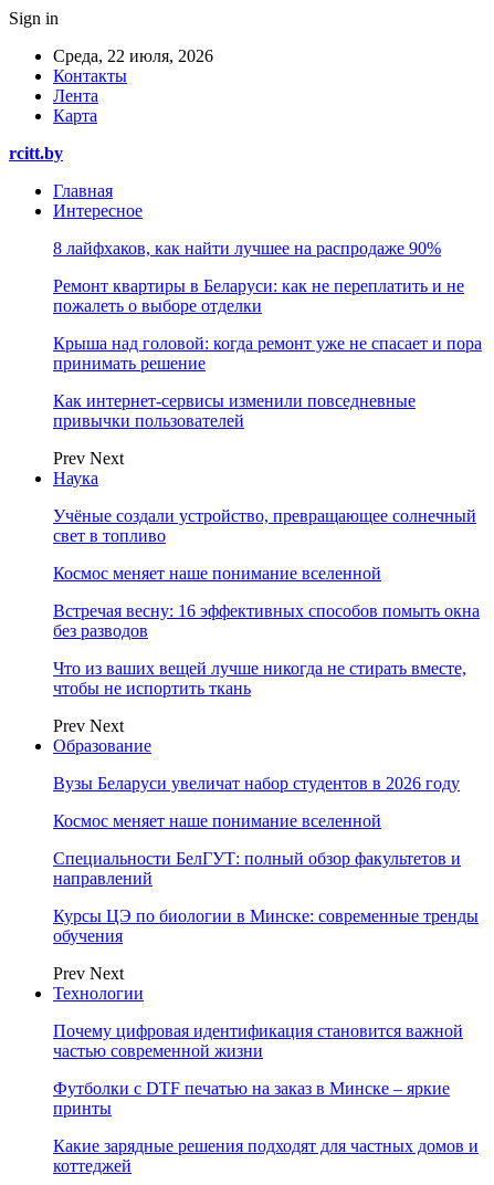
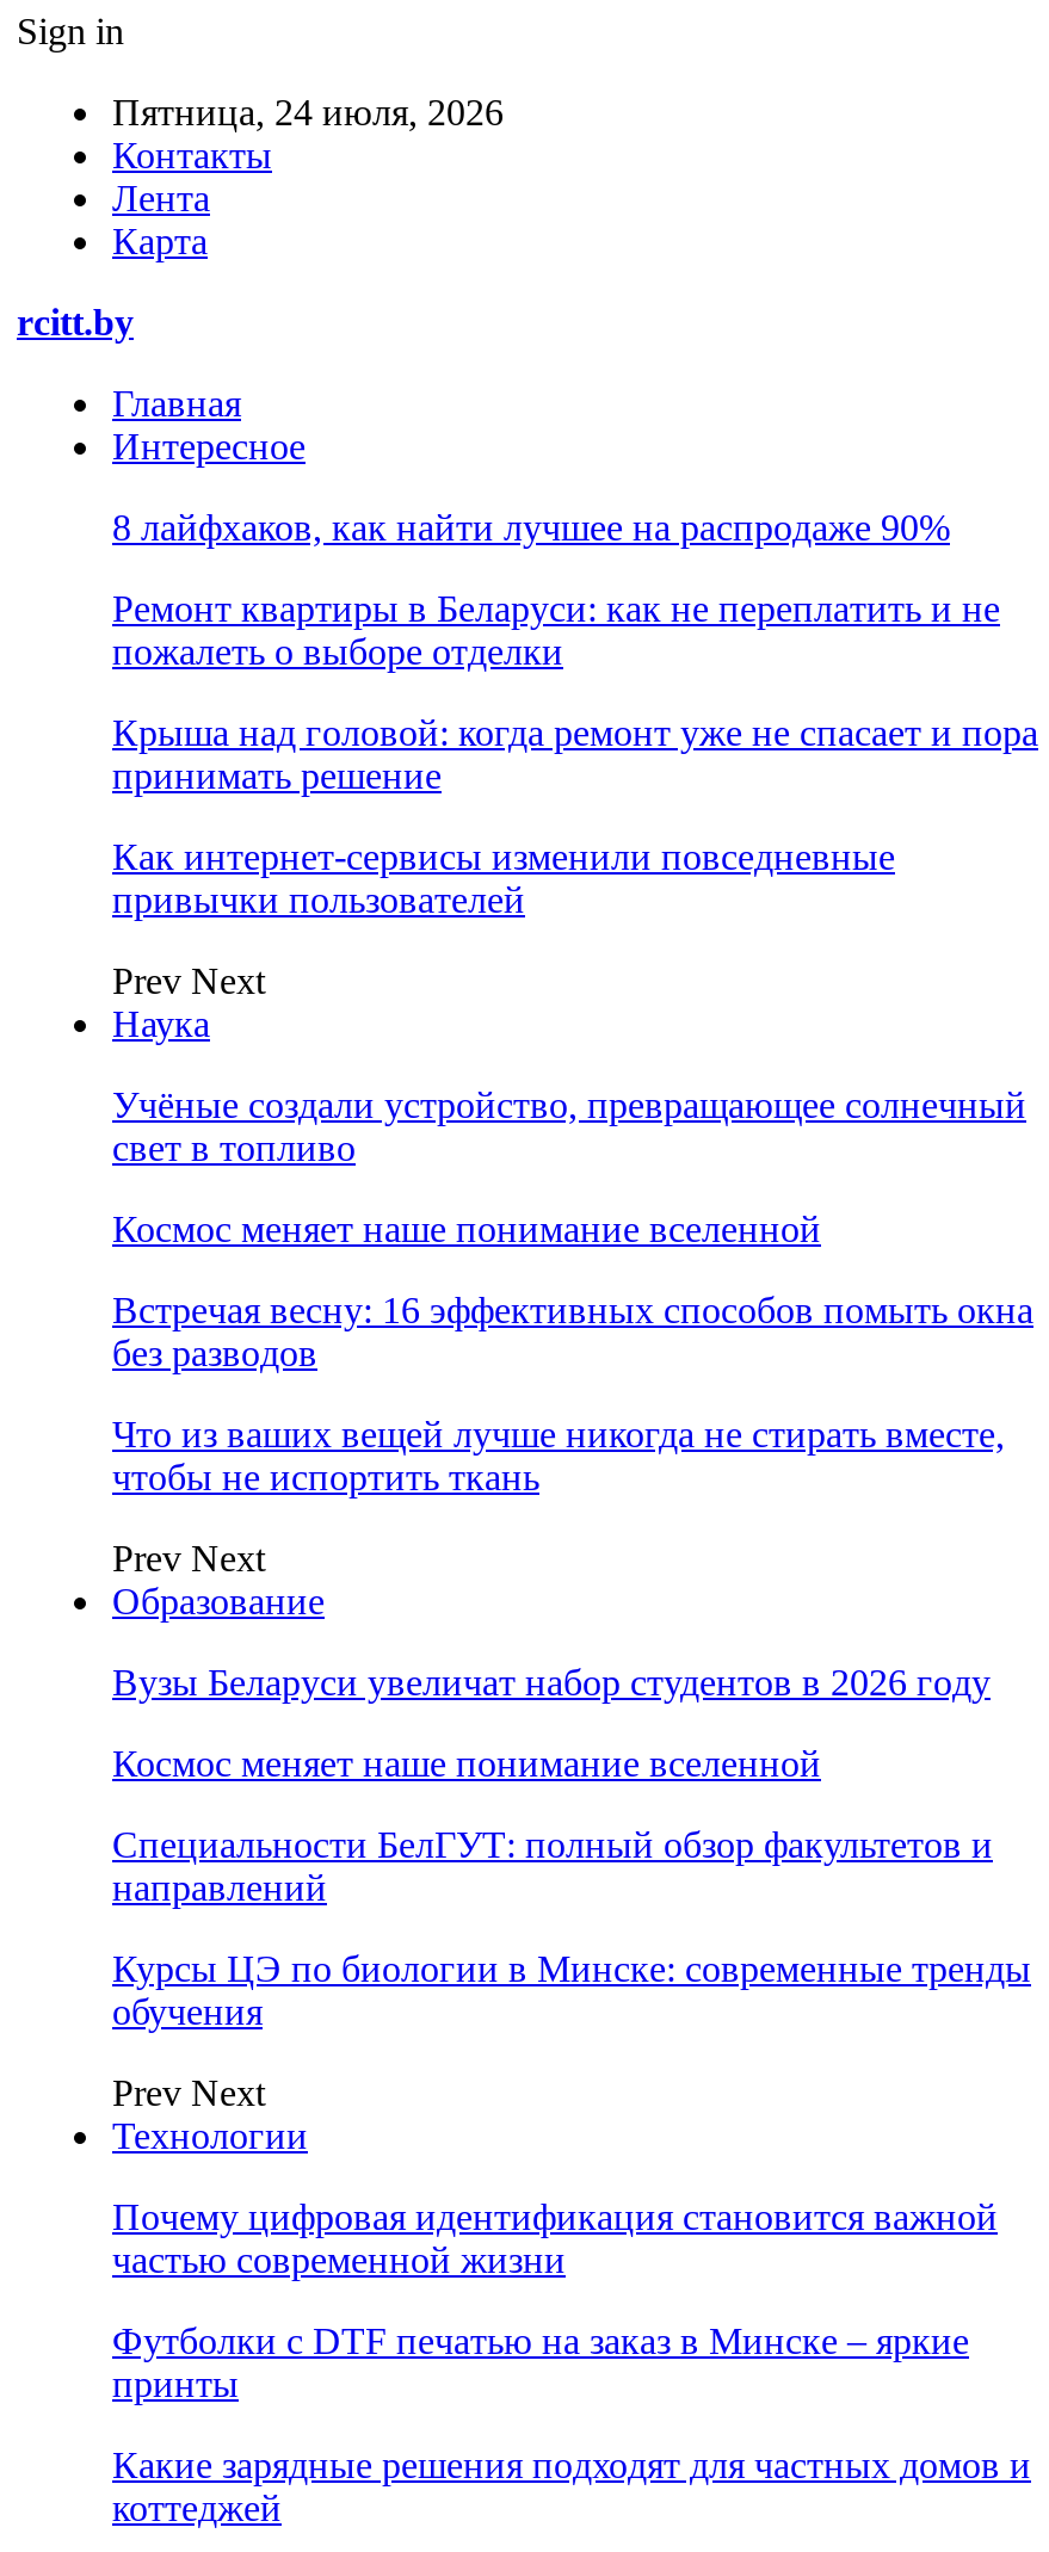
- Среда, 22 июля, 2026
+ Пятница, 24 июля, 2026
